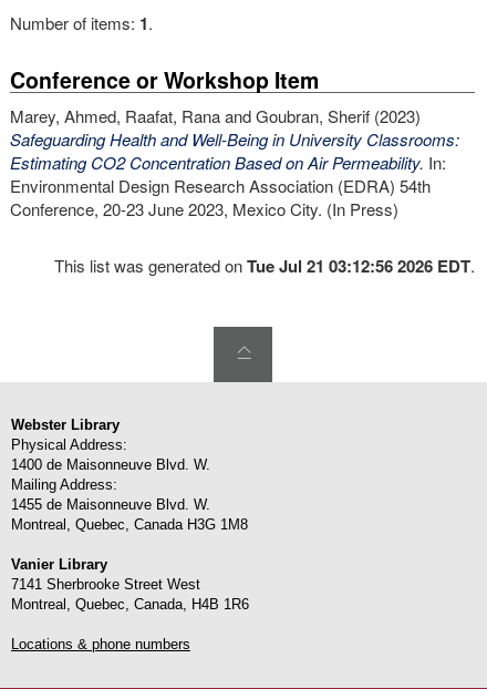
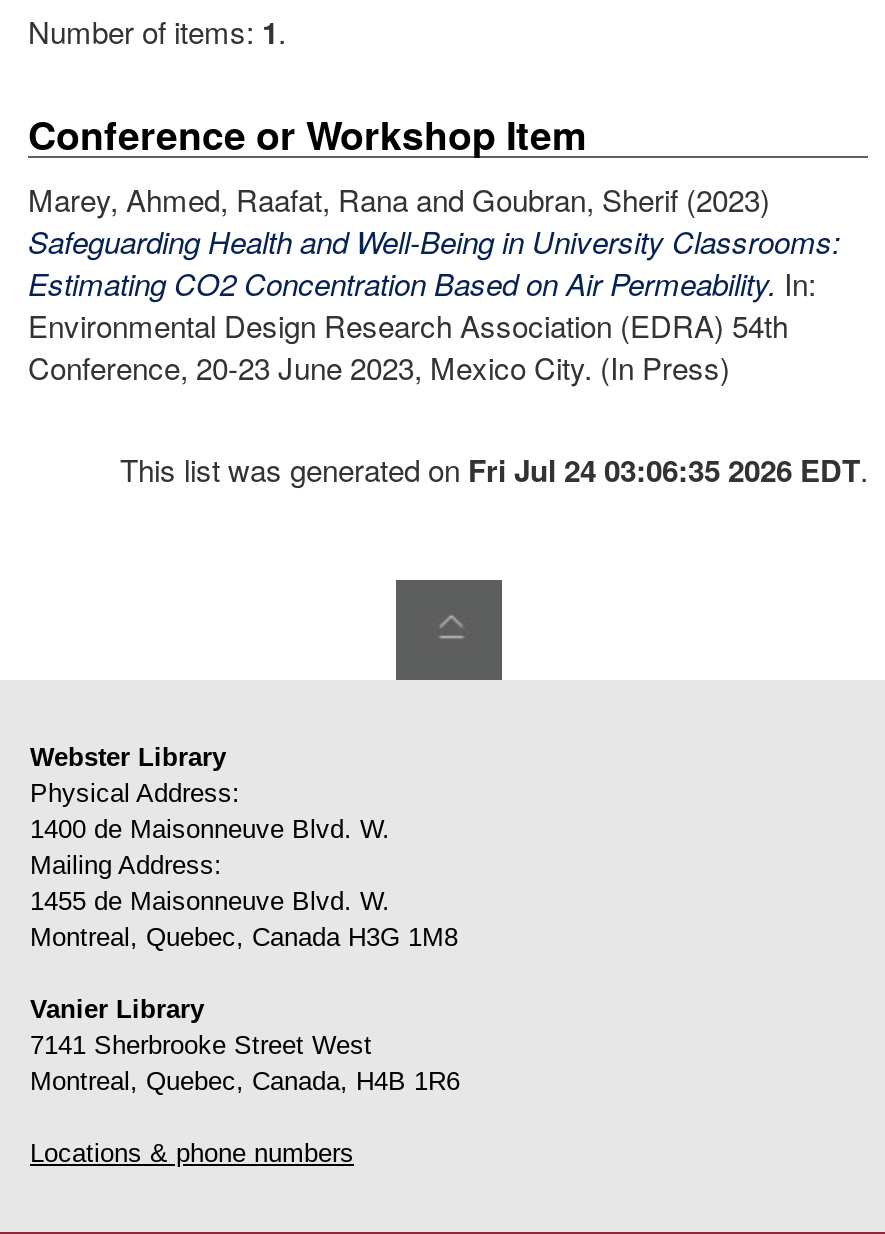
- This list was generated on Tue Jul 21 03:12:56 2026 EDT.
+ This list was generated on Fri Jul 24 03:06:35 2026 EDT.
